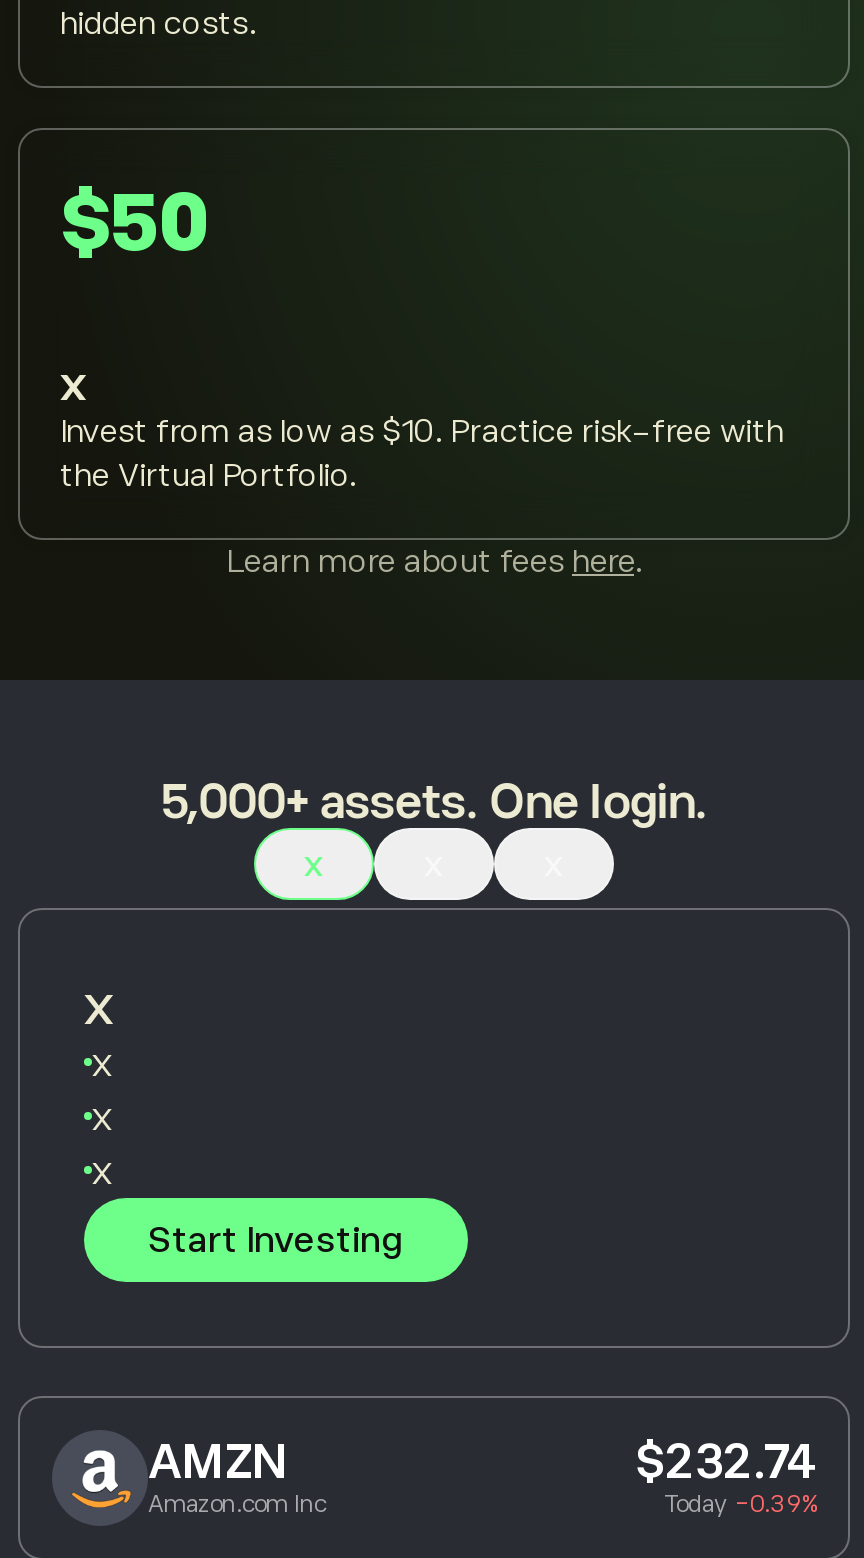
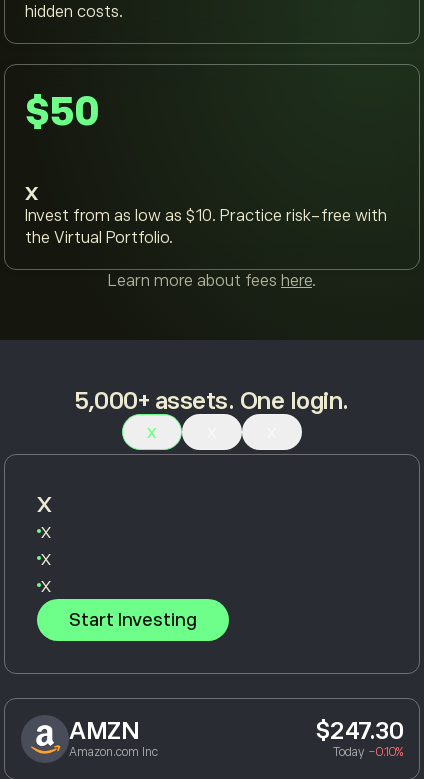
- $232.74
+ $247.30

- Today -0.39%
+ Today -0.10%
